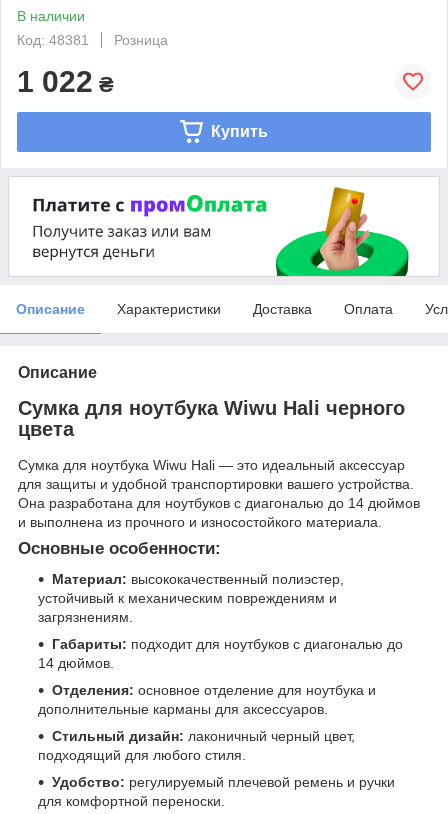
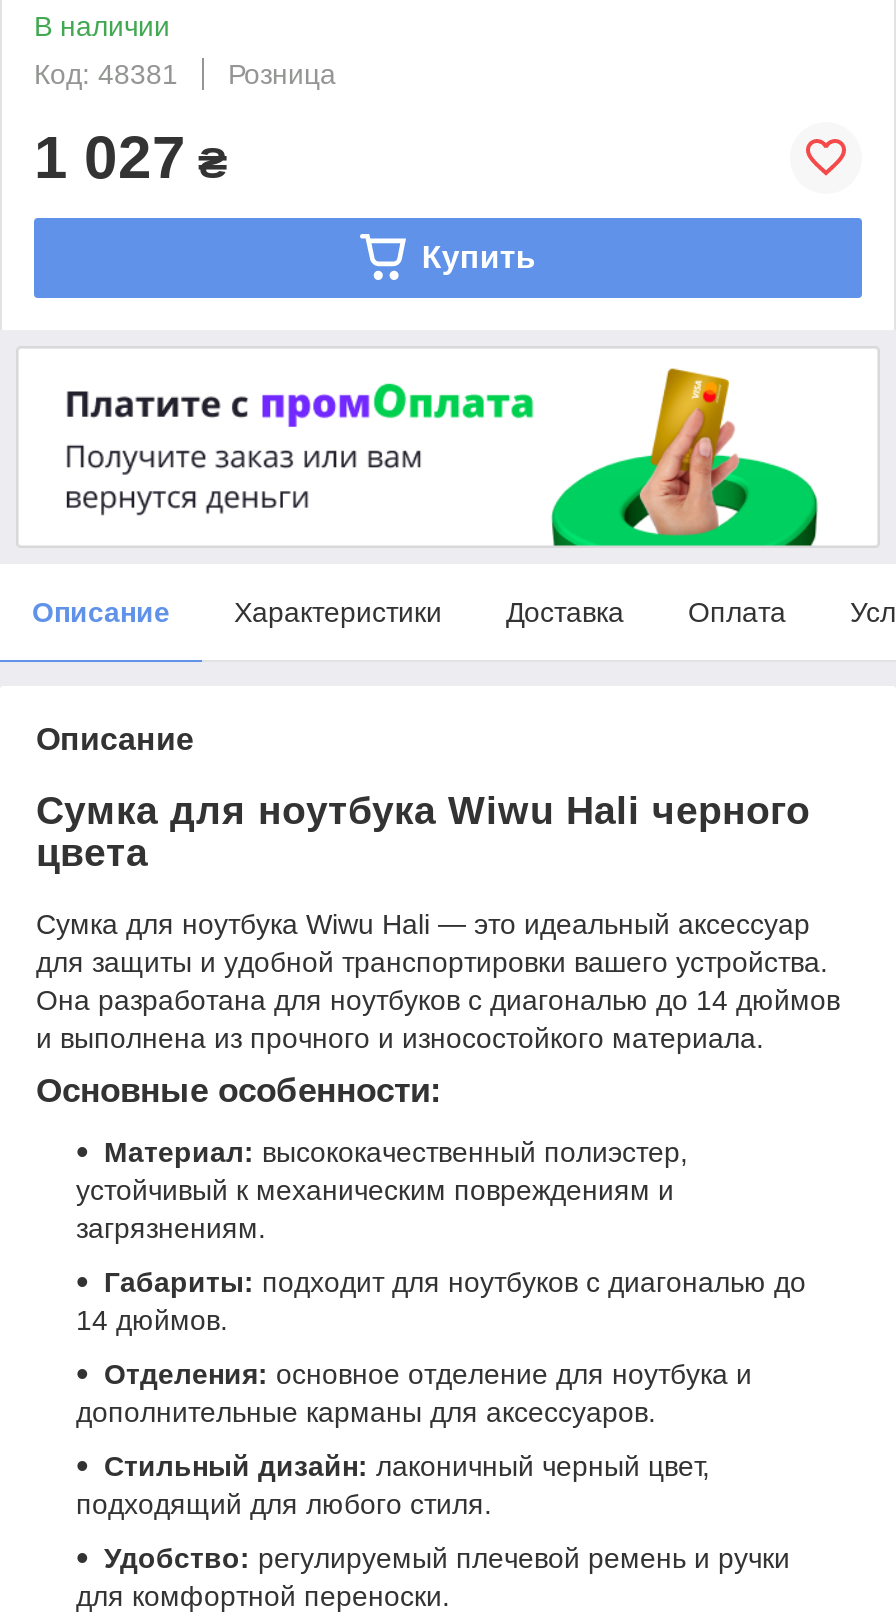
- 1 022 ₴
+ 1 027 ₴
